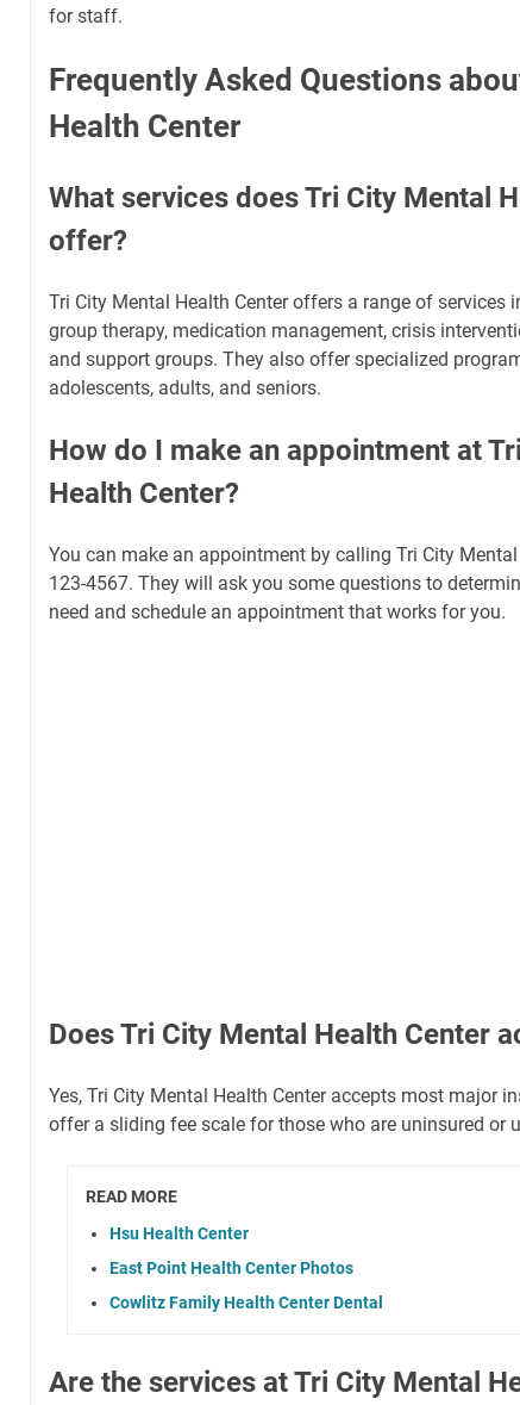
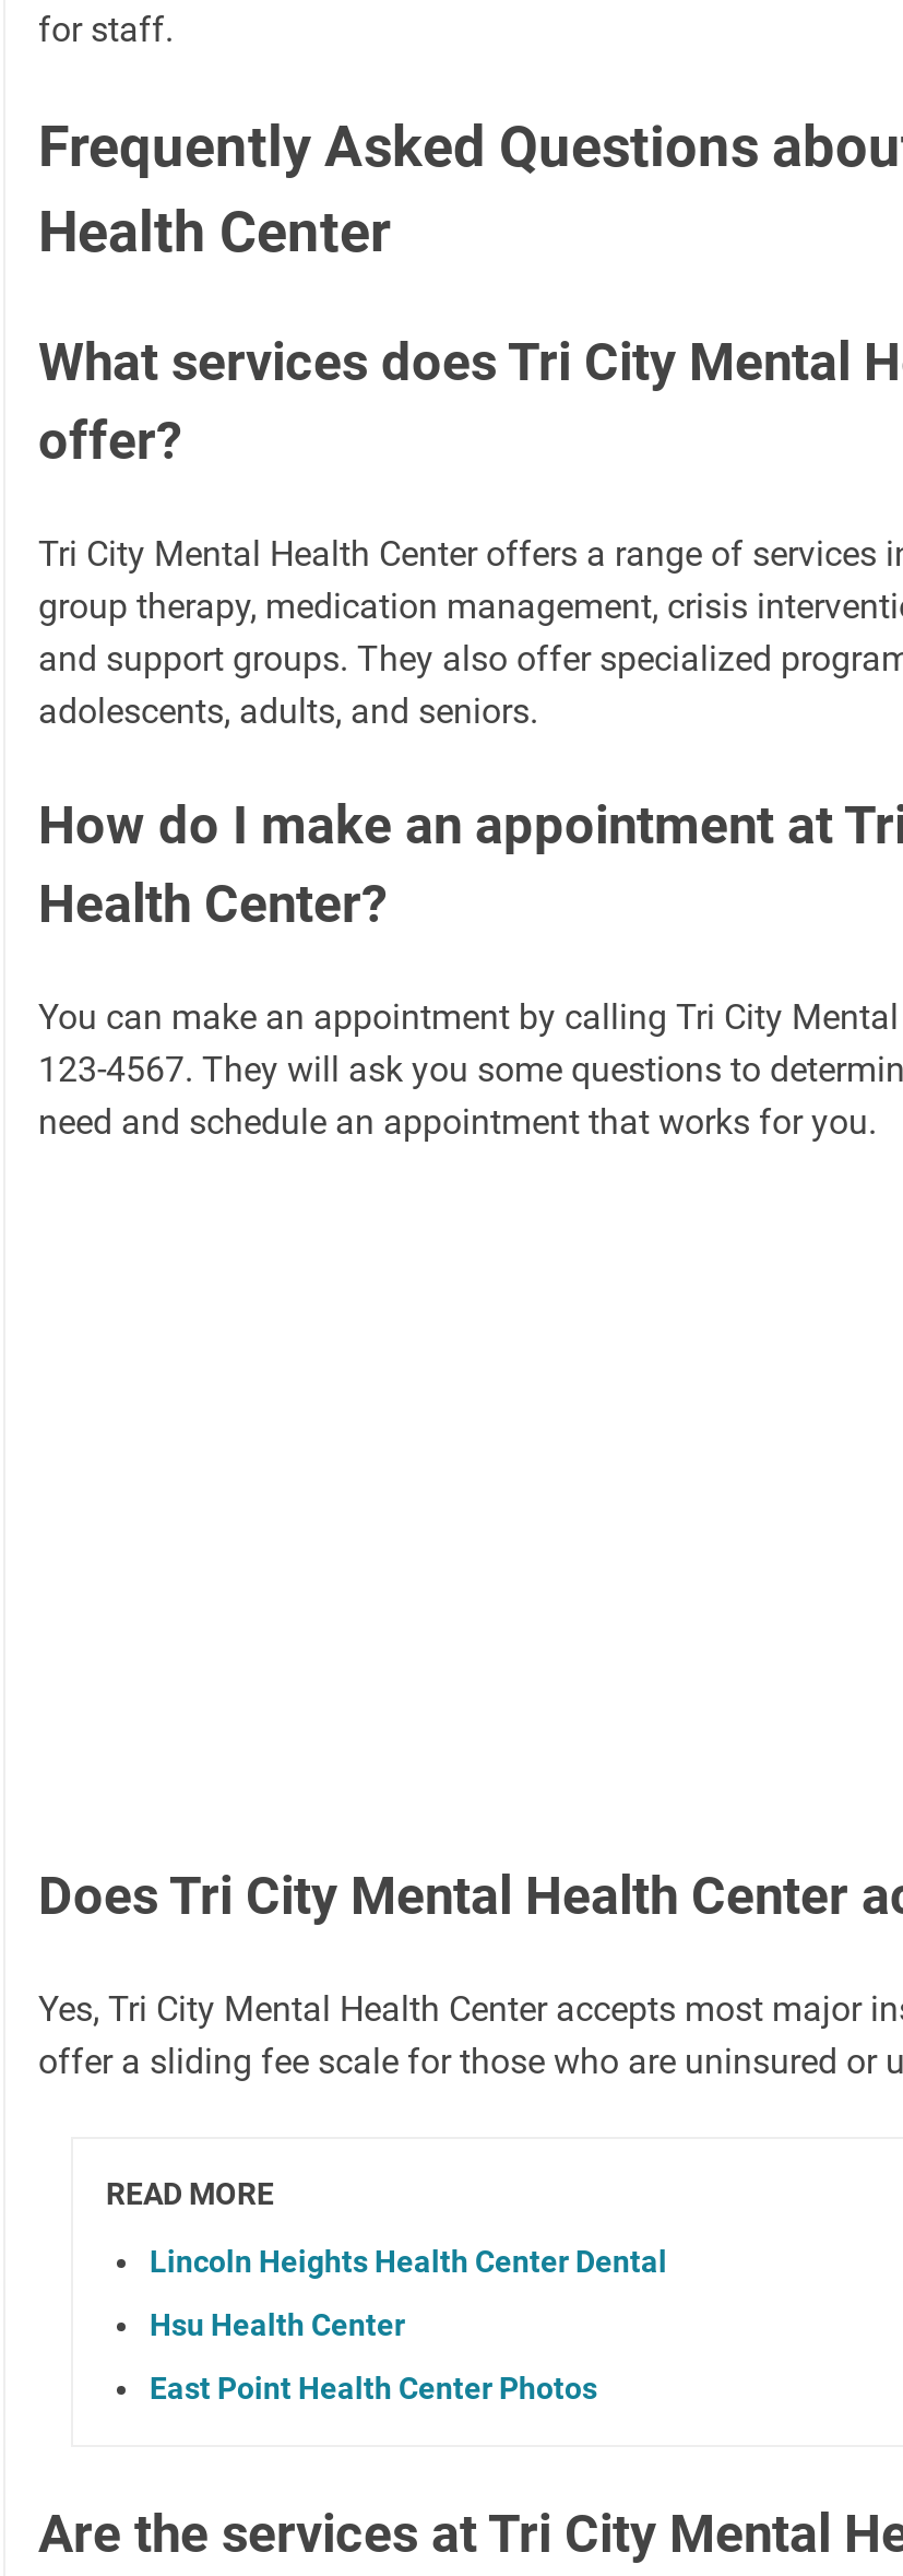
+ Lincoln Heights Health Center Dental

moved down: Hsu Health Center | East Point Health Center Photos

- Cowlitz Family Health Center Dental
